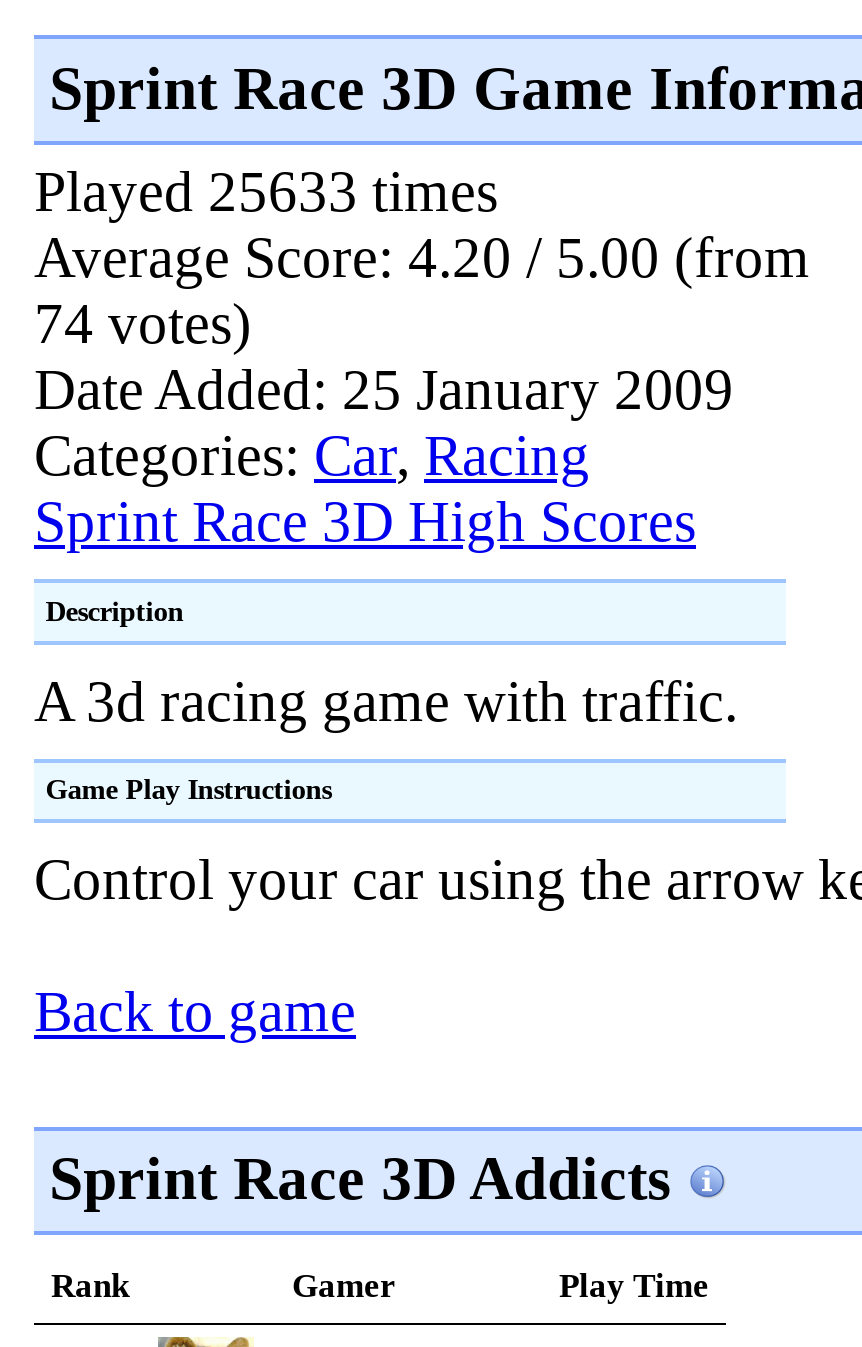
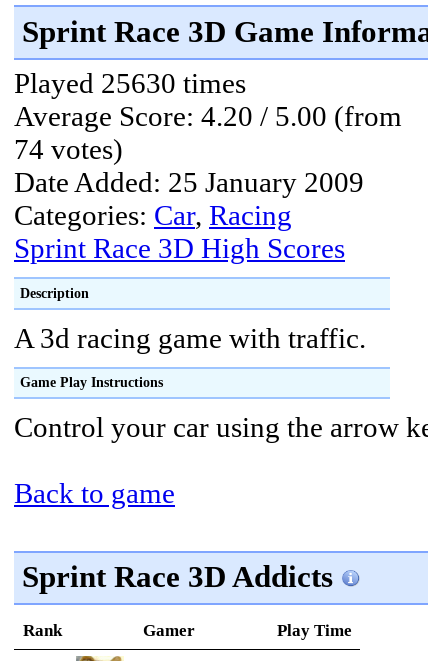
- Played 25633 times
+ Played 25630 times
